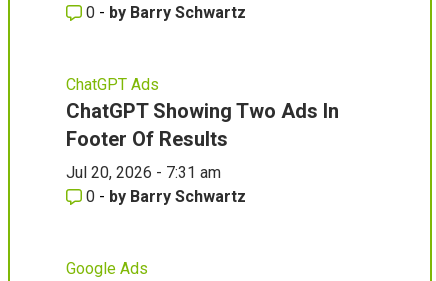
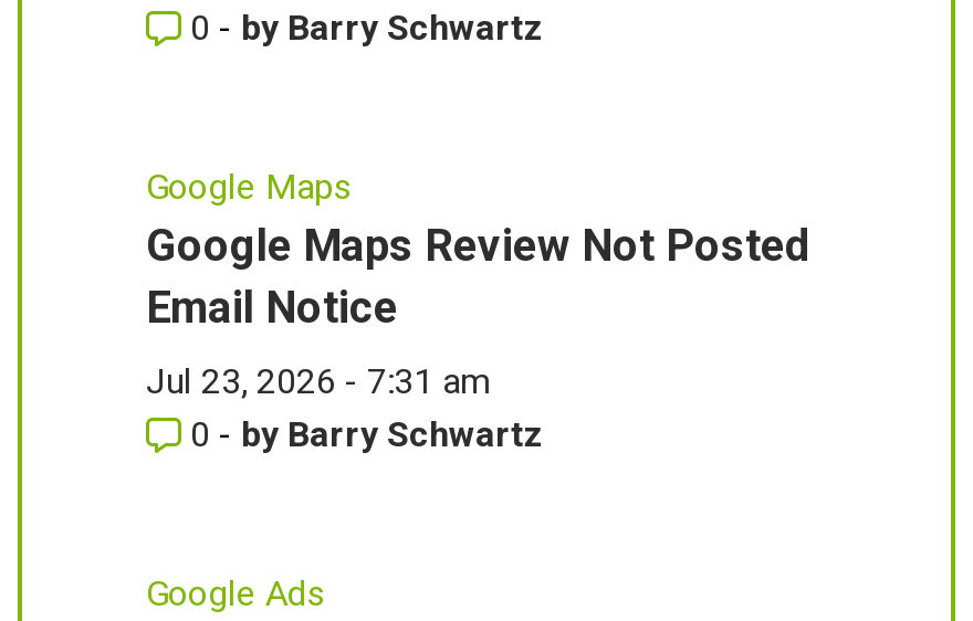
- ChatGPT Ads
- ChatGPT Showing Two Ads In
- Footer Of Results
+ Google Maps
+ Google Maps Review Not Posted
+ Email Notice

- Jul 20, 2026 - 7:31 am
+ Jul 23, 2026 - 7:31 am
